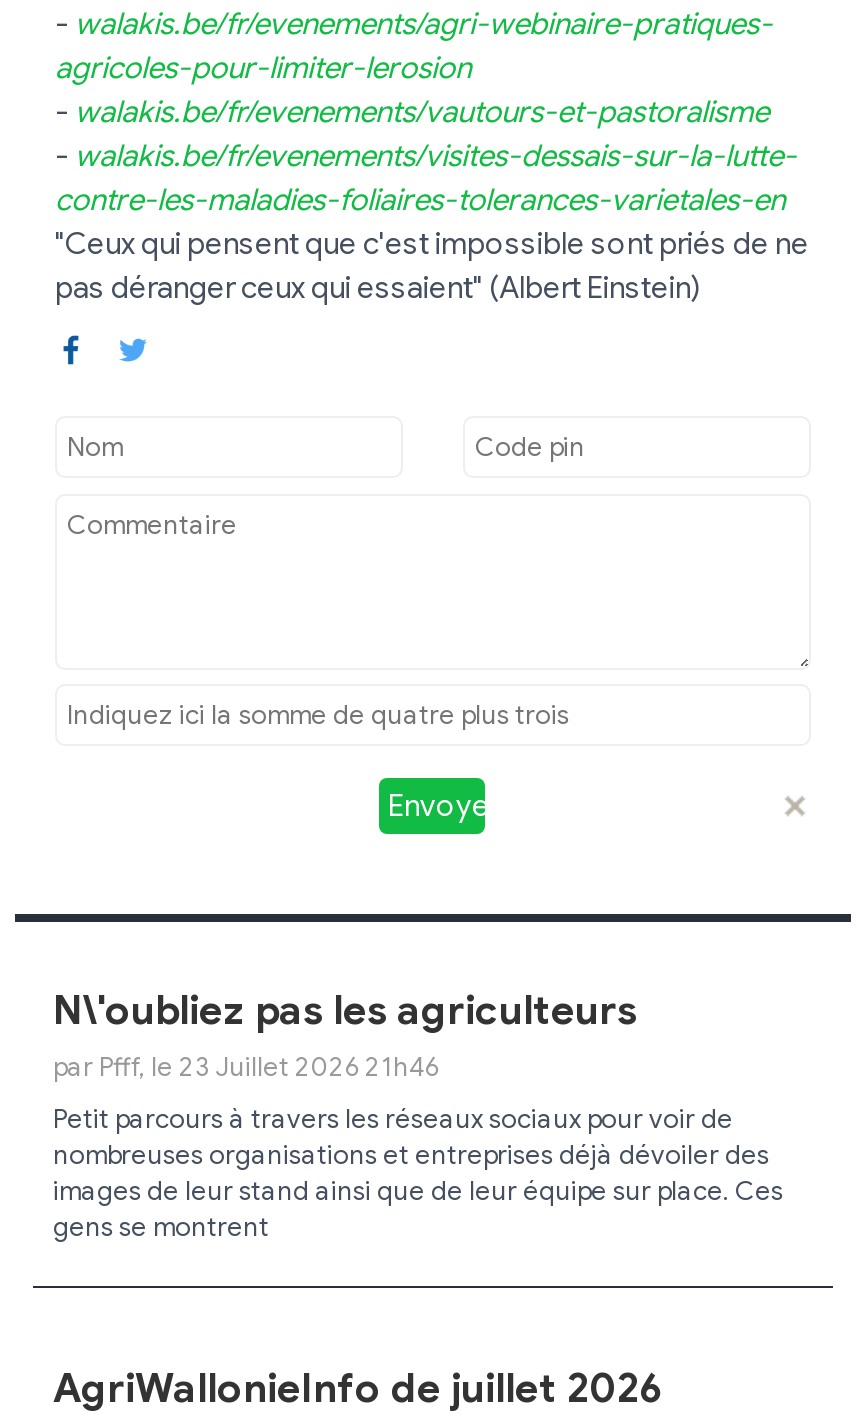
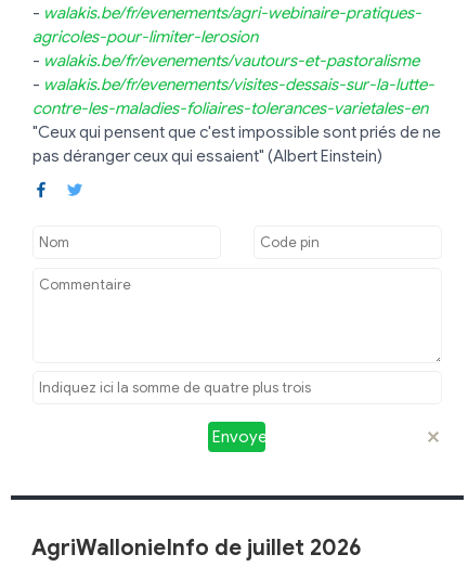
- N\'oubliez pas les agriculteurs
- par Pfff, le 23 Juillet 2026 21h46
- Petit parcours à travers les réseaux sociaux pour voir de
- nombreuses organisations et entreprises déjà dévoiler des
- images de leur stand ainsi que de leur équipe sur place. Ces
- gens se montrent
